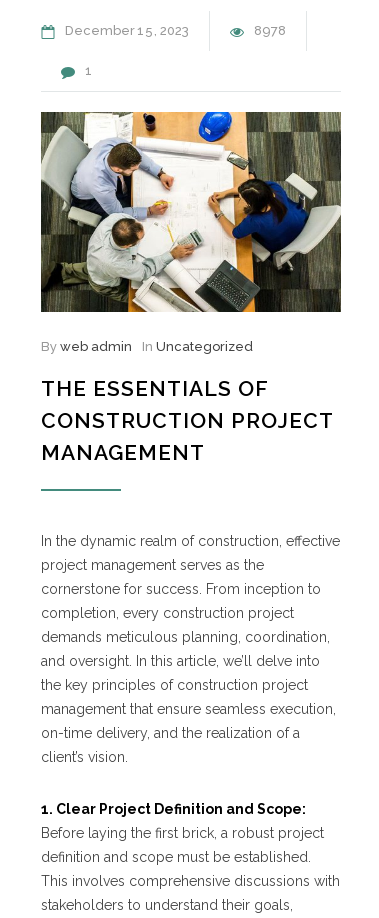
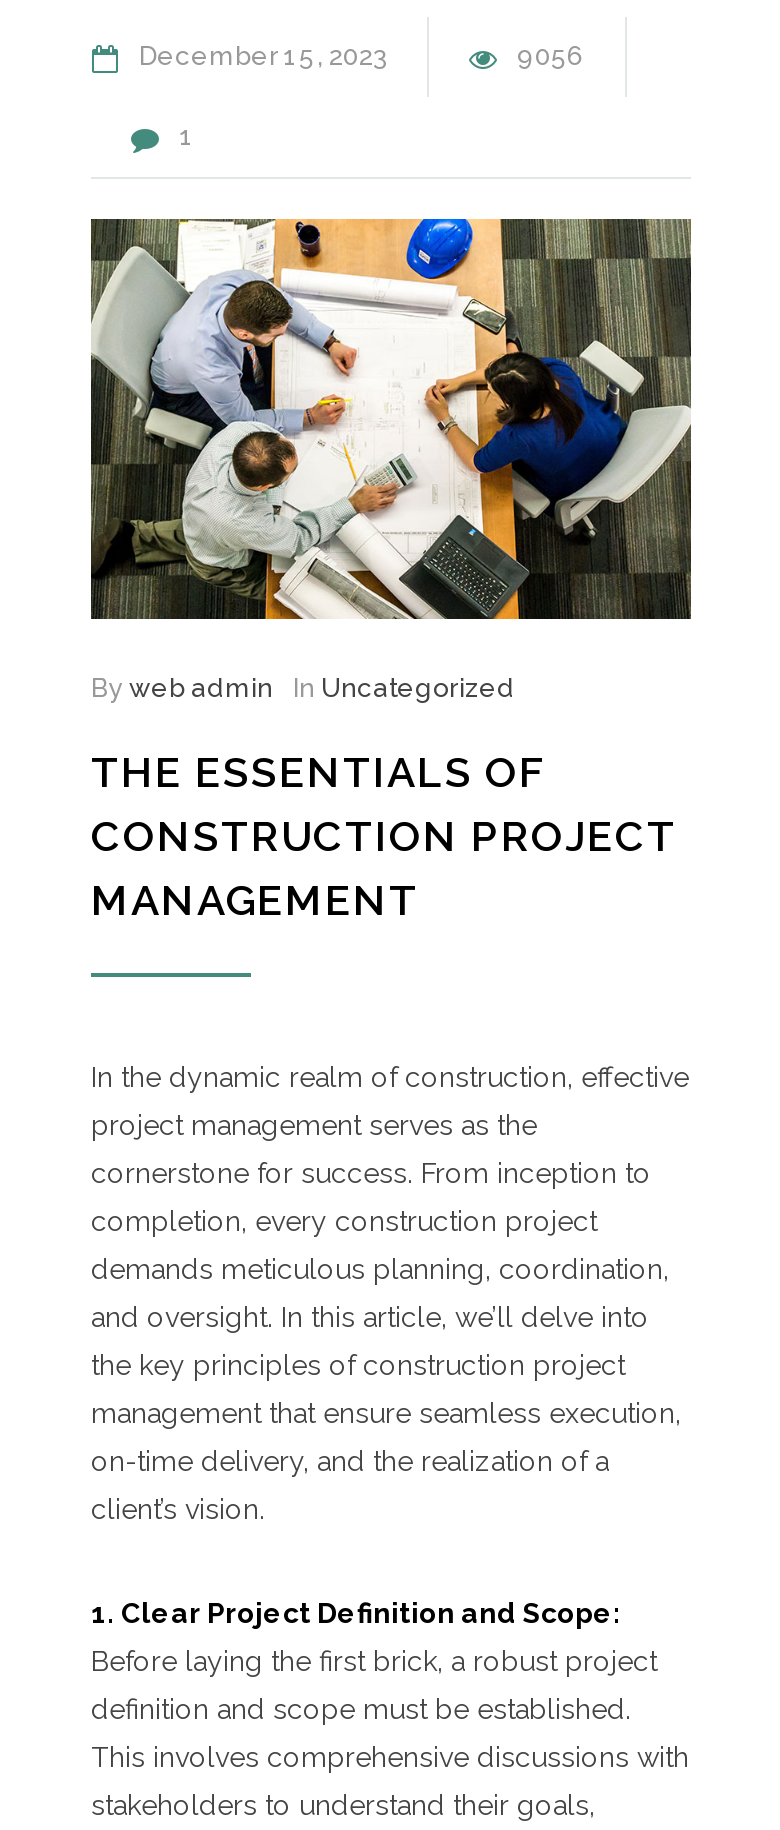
- 8978
+ 9056
